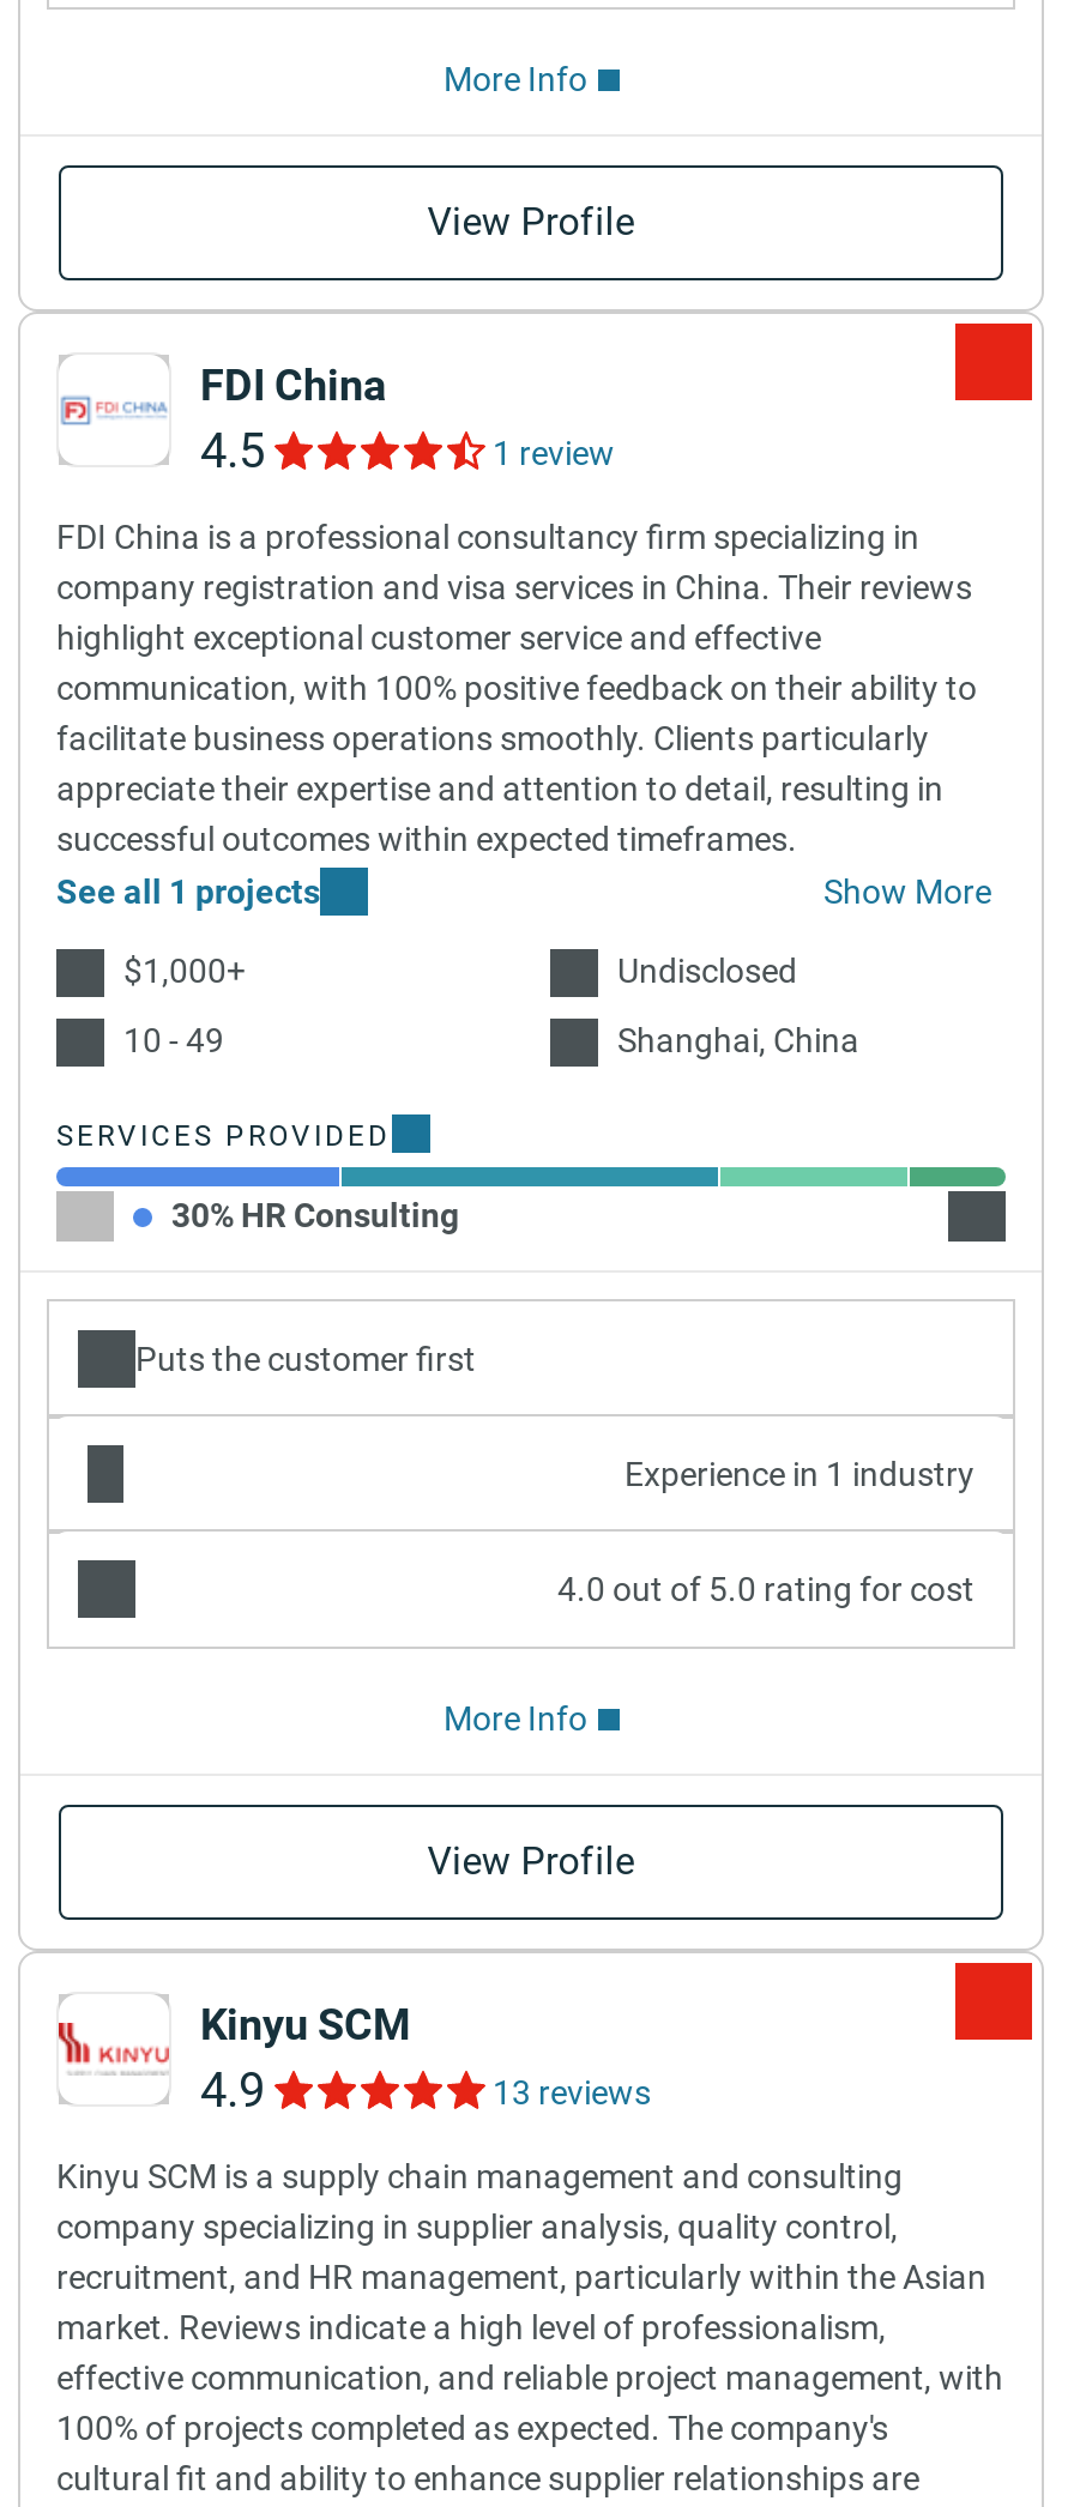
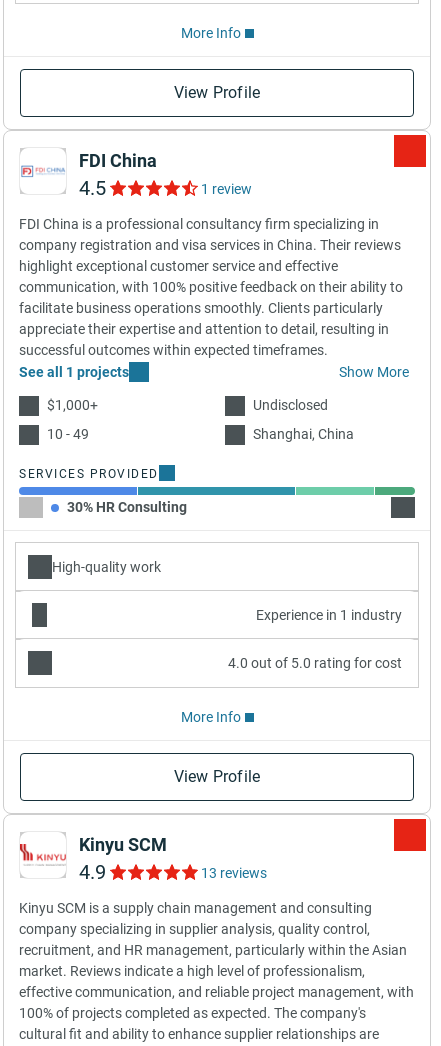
- Puts the customer first
+ High-quality work
